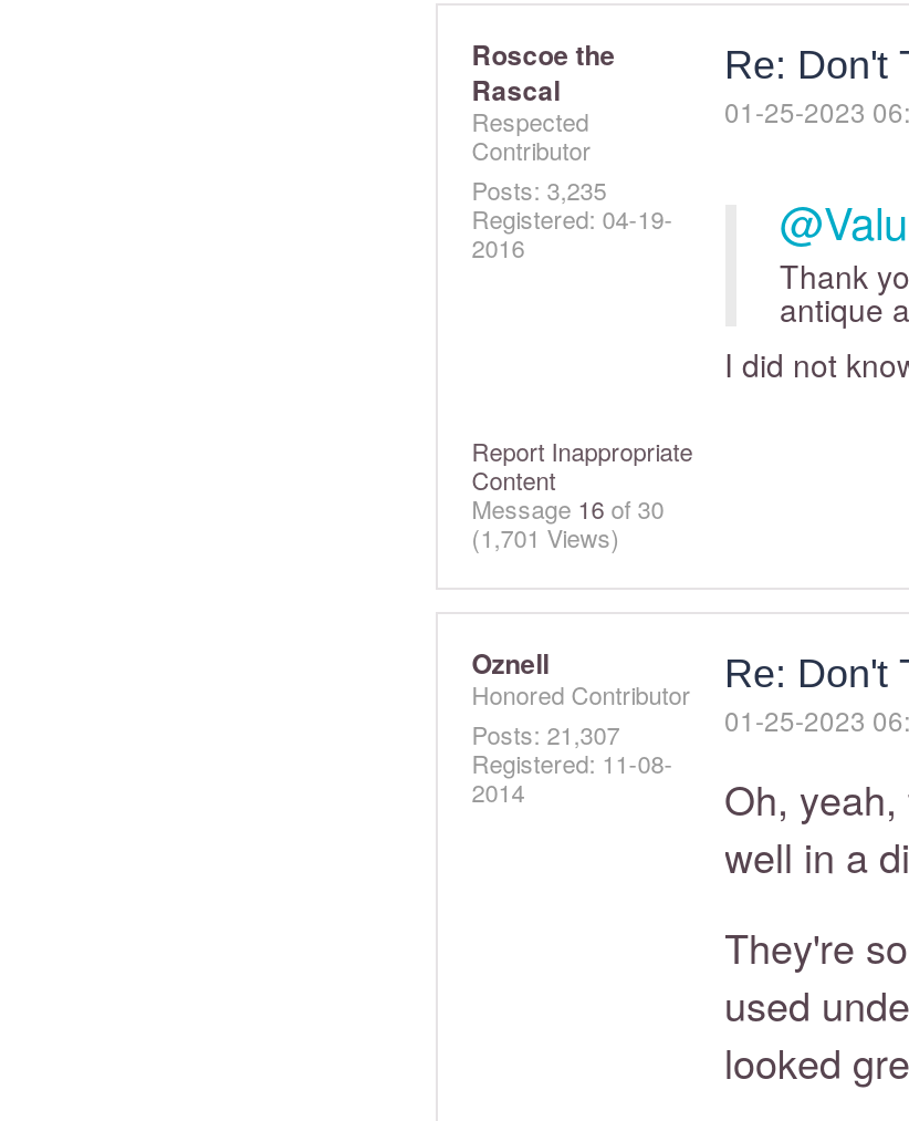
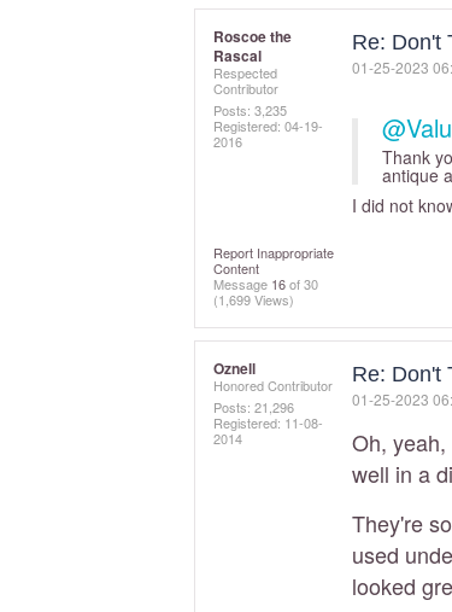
- (1,701 Views)
+ (1,699 Views)

- Posts: 21,307
+ Posts: 21,296
